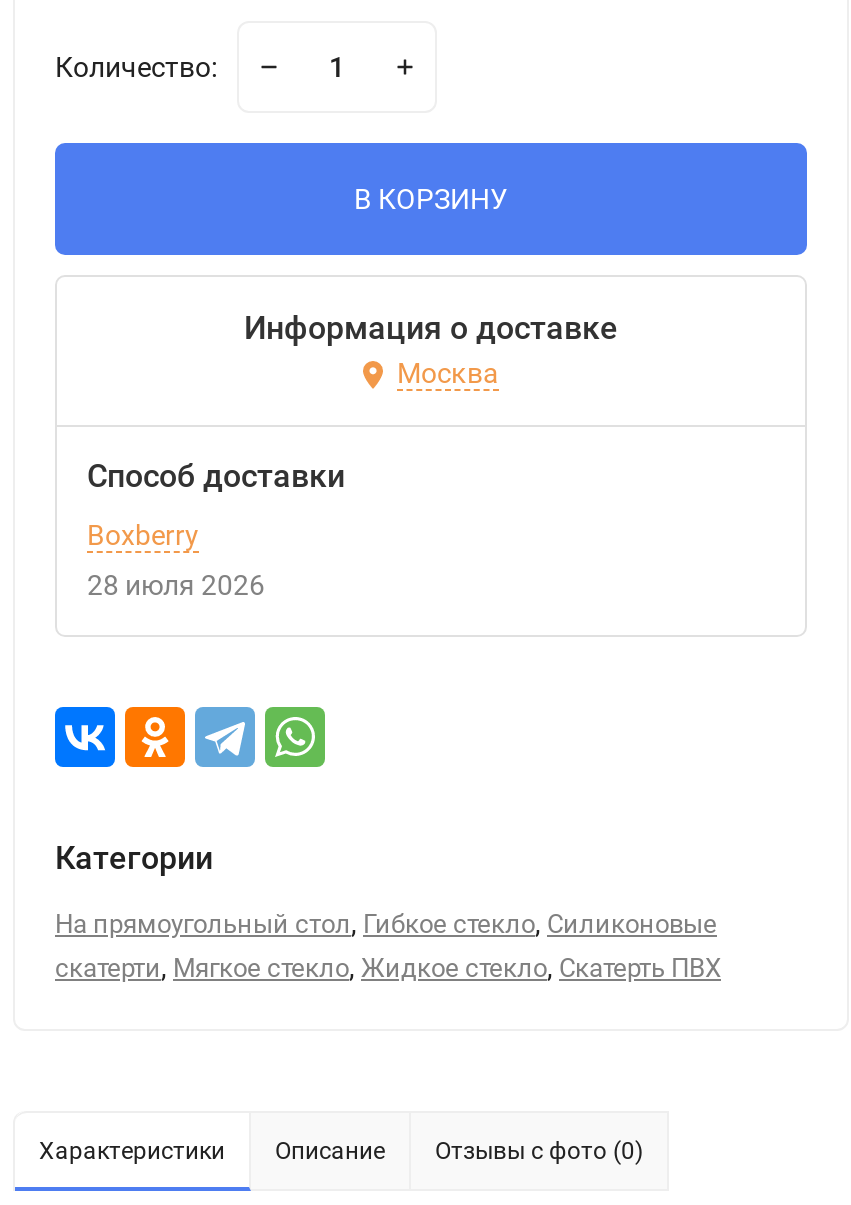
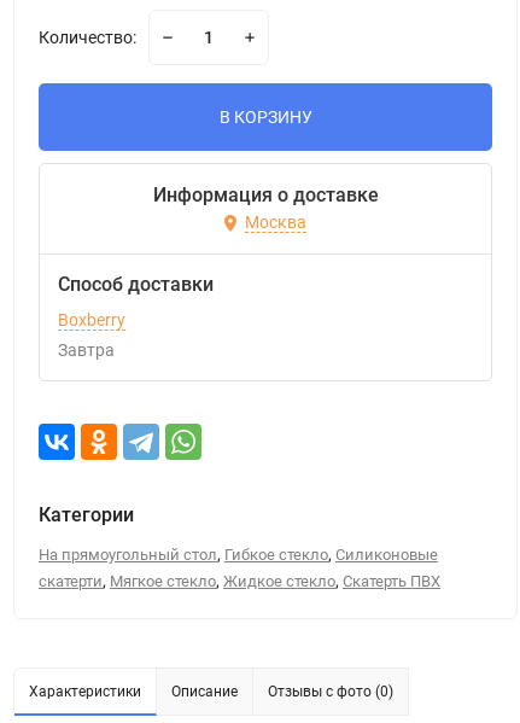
- 28 июля 2026
+ Завтра
